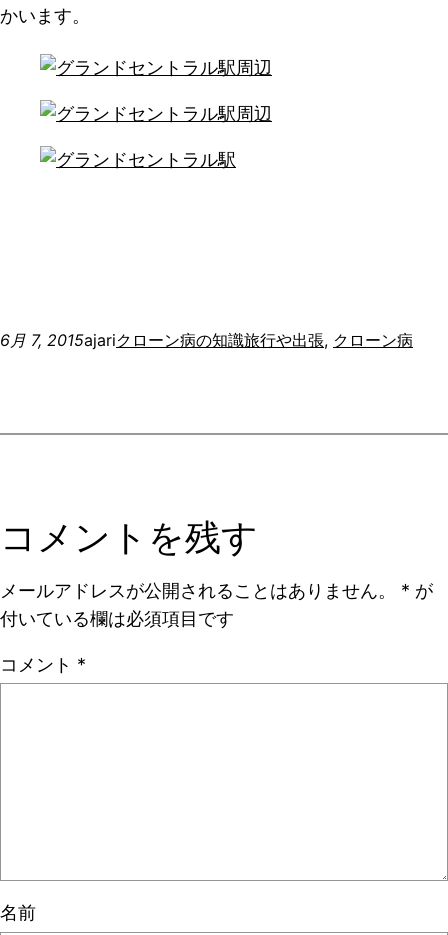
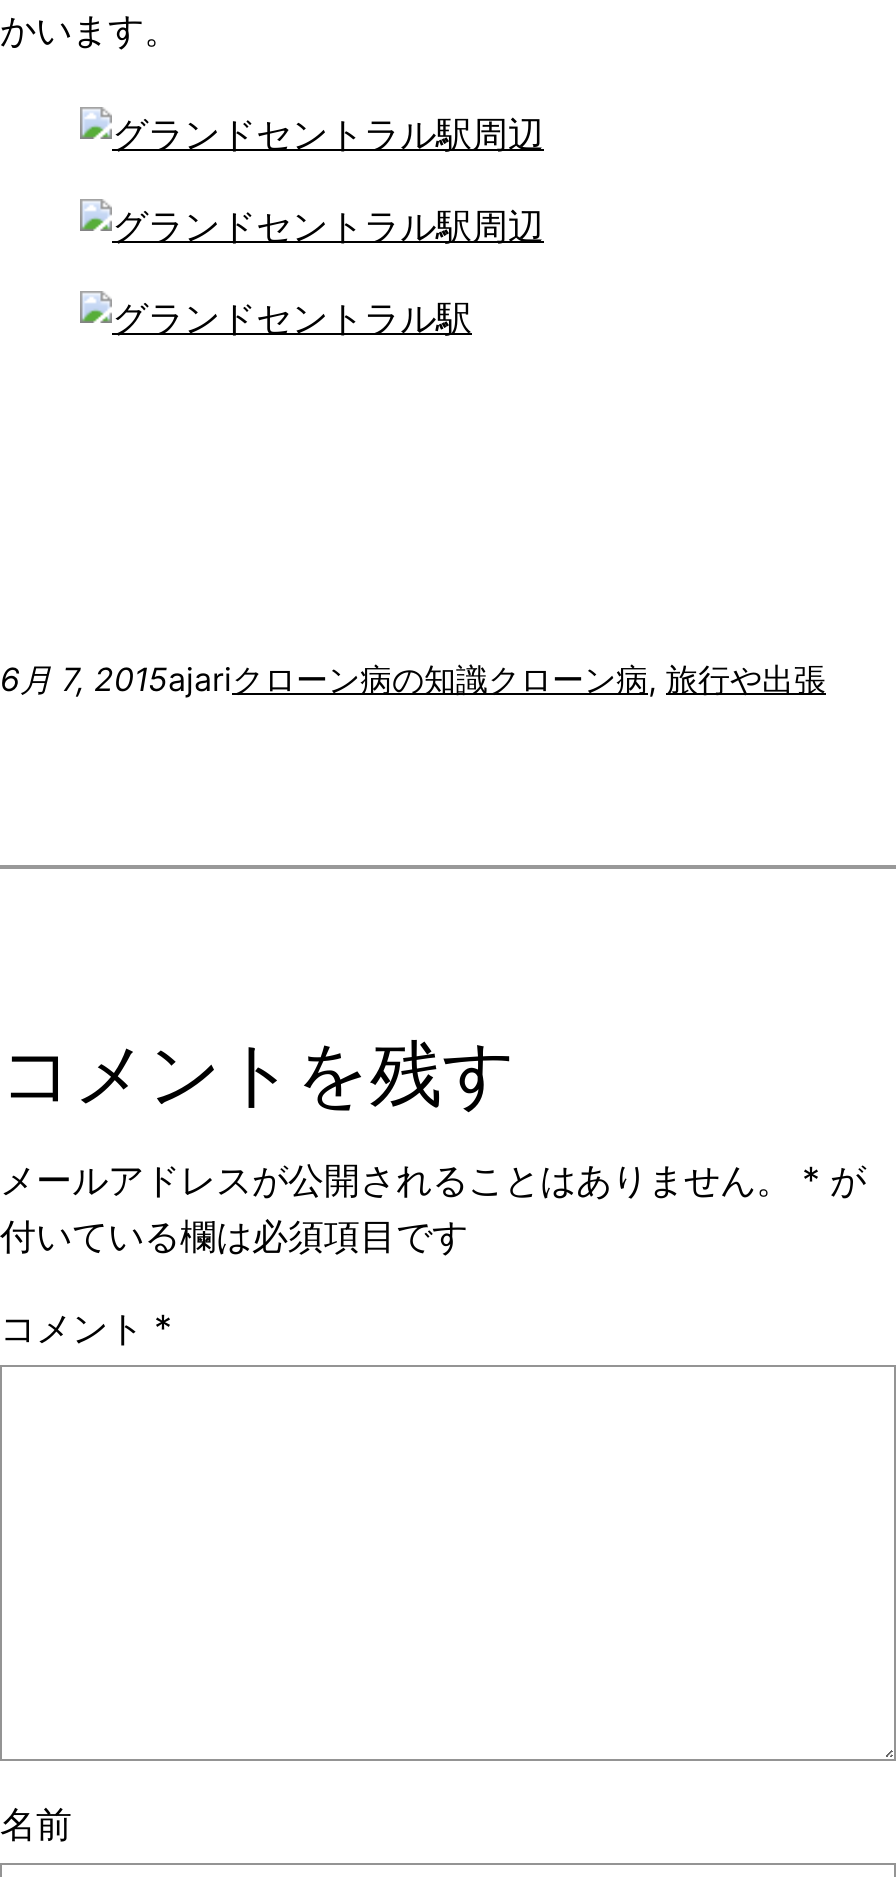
- 6月 7, 2015ajariクローン病の知識旅行や出張,クローン病
+ 6月 7, 2015ajariクローン病の知識クローン病,旅行や出張
